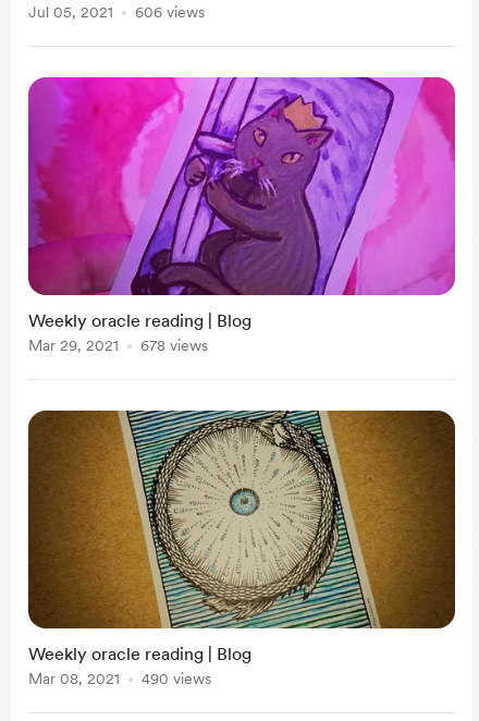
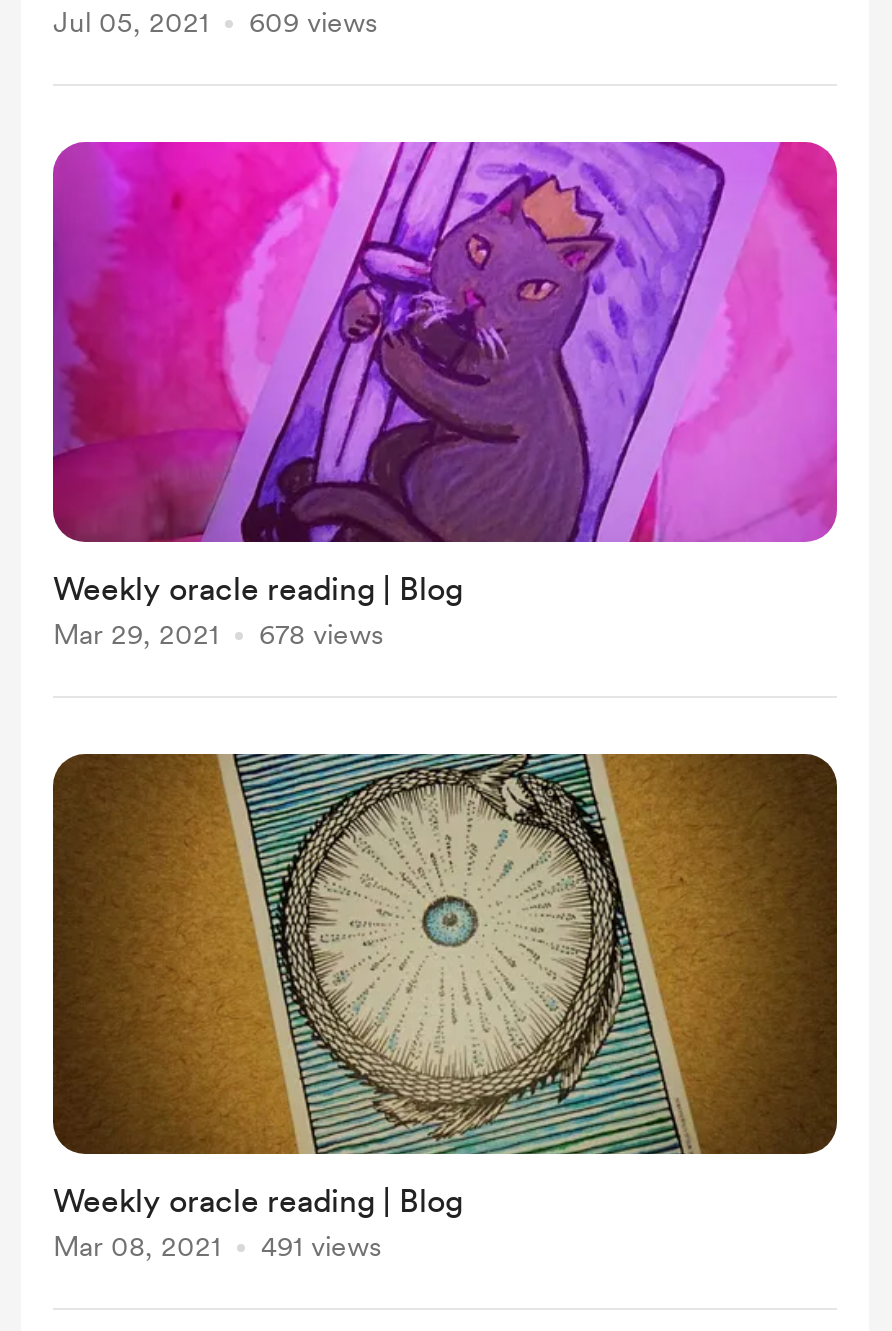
- Jul 05, 2021 606 views
+ Jul 05, 2021 609 views

- Mar 08, 2021 490 views
+ Mar 08, 2021 491 views
